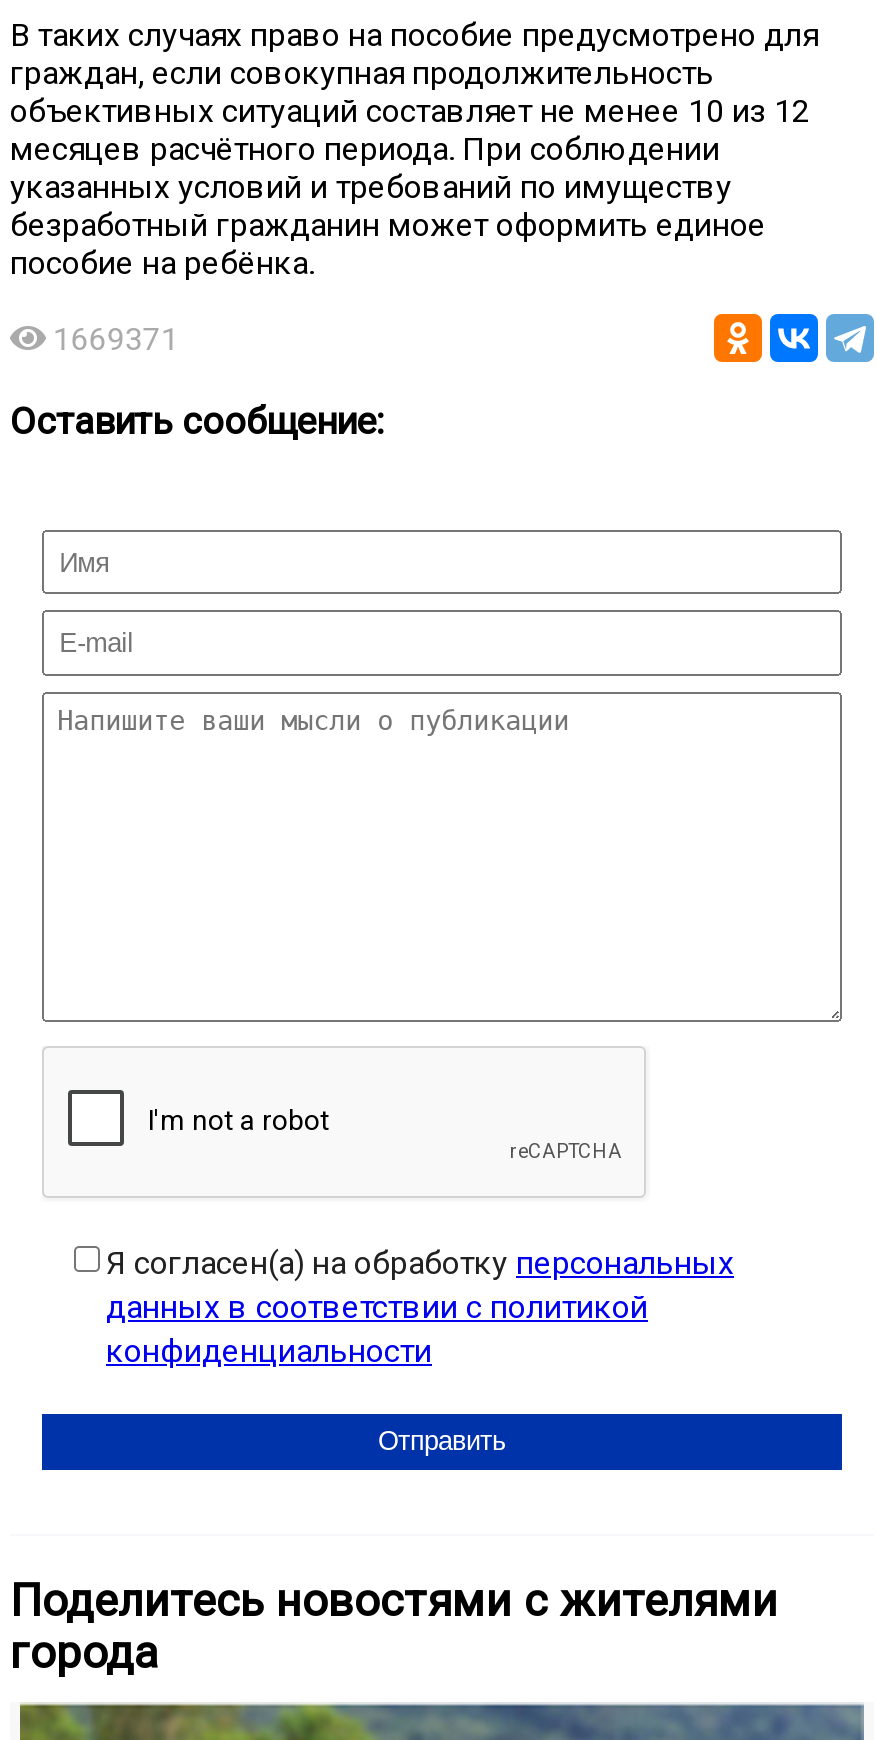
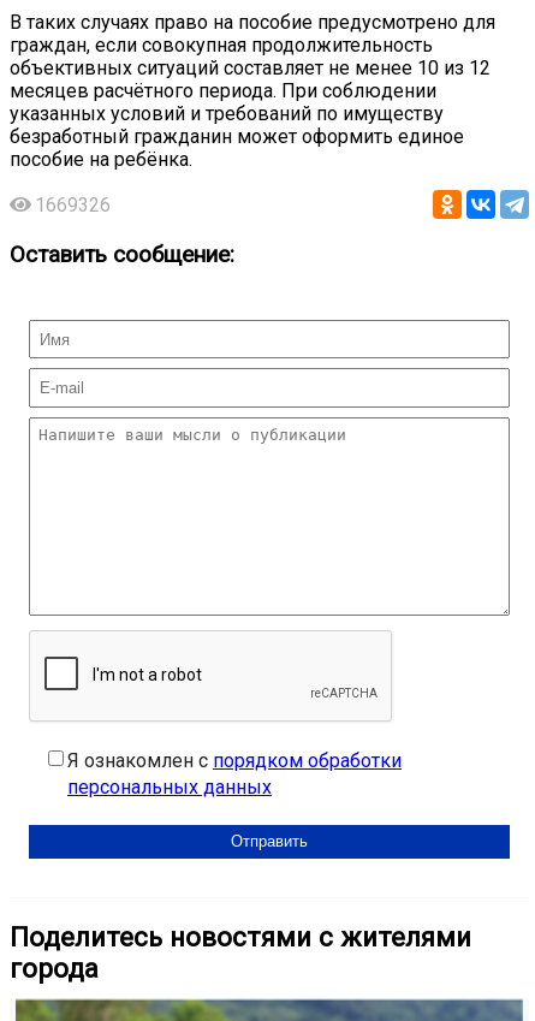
- 1669371
+ 1669326

- Я согласен(а) на обработку персональных
- данных в соответствии с политикой
- конфиденциальности
+ Я ознакомлен с порядком обработки
+ персональных данных
